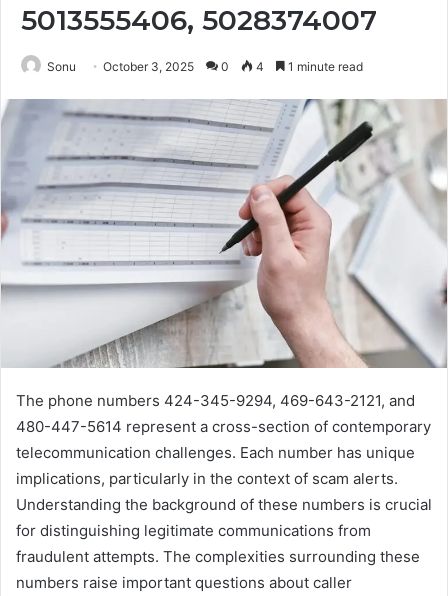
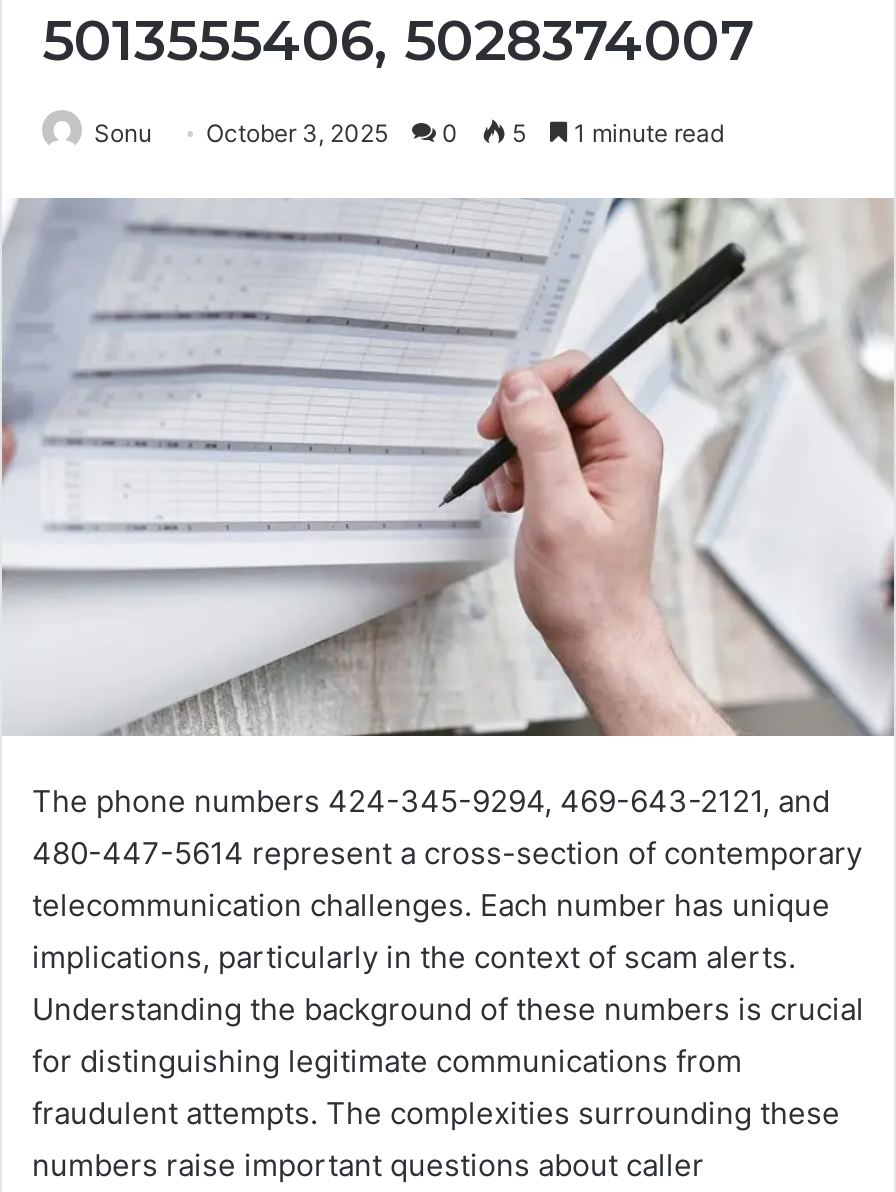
- Sonu October 3, 2025 0 4 1 minute read
+ Sonu October 3, 2025 0 5 1 minute read
